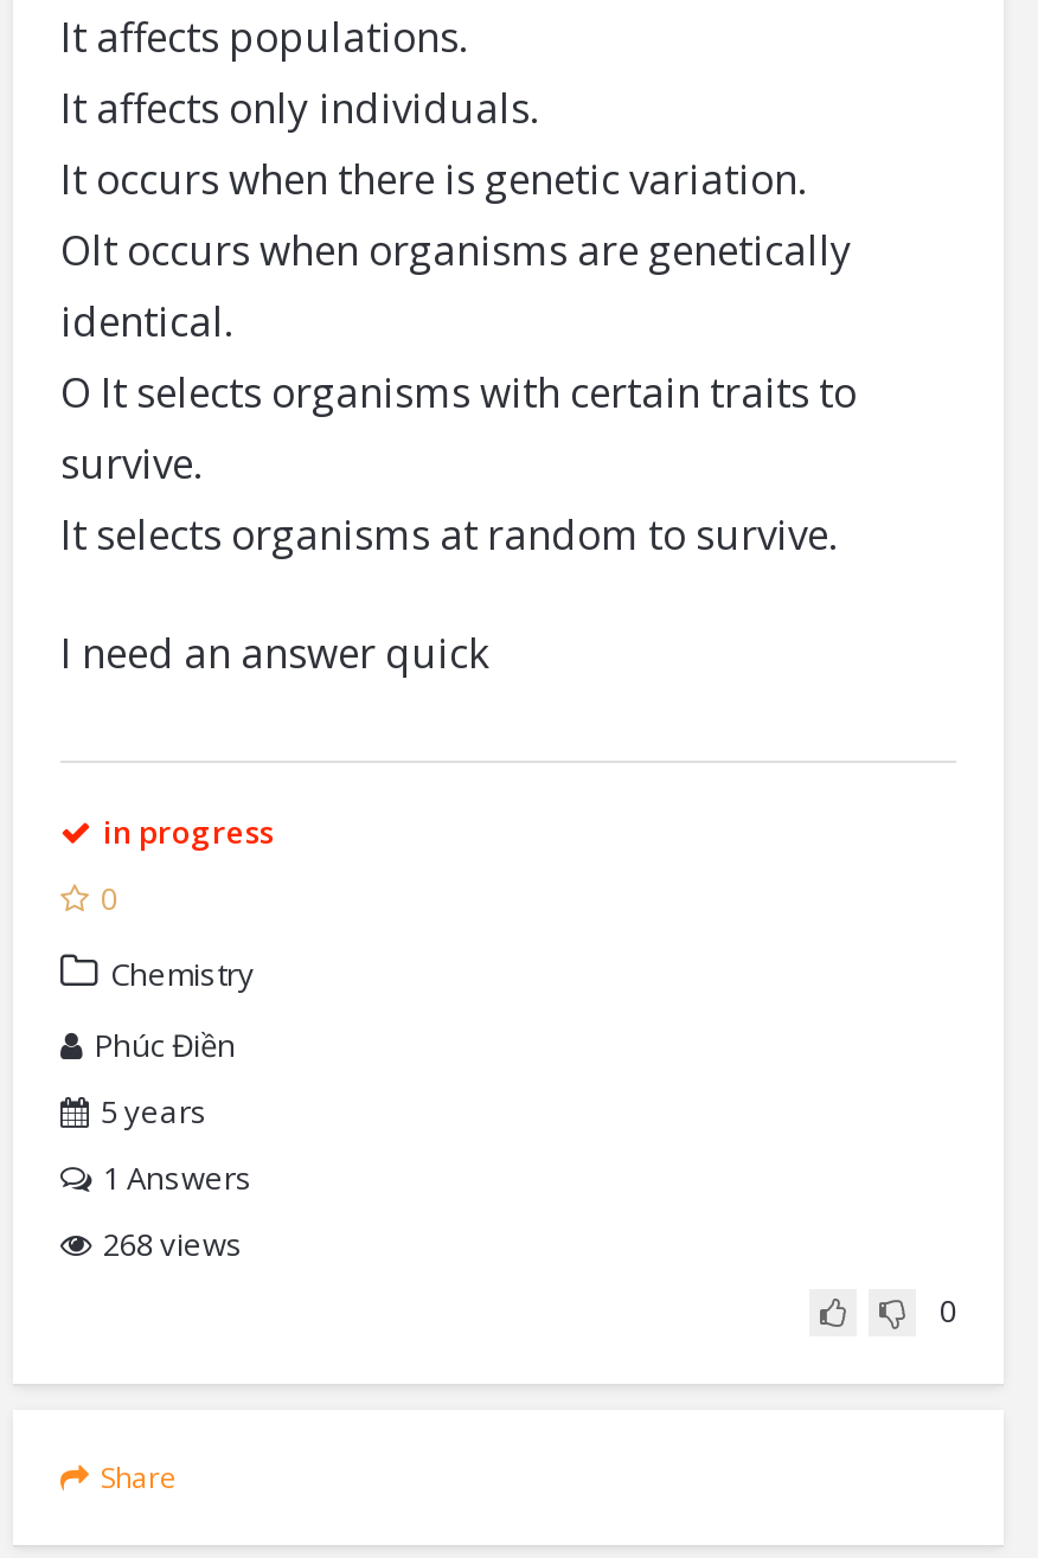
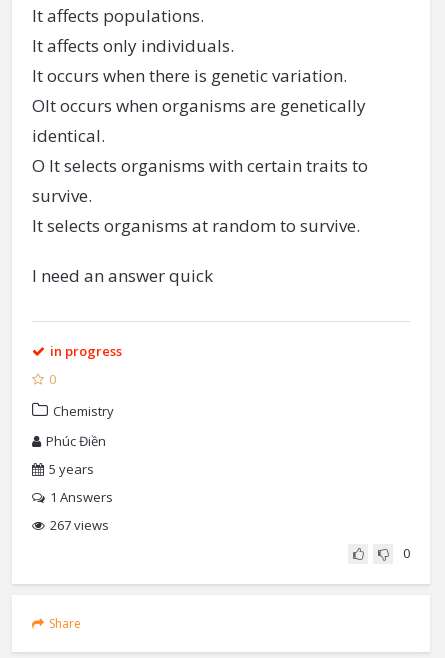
- 268 views
+ 267 views
